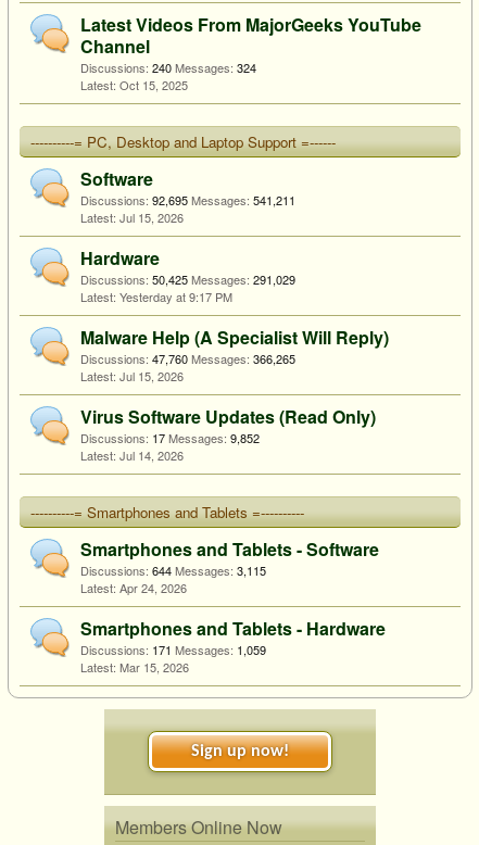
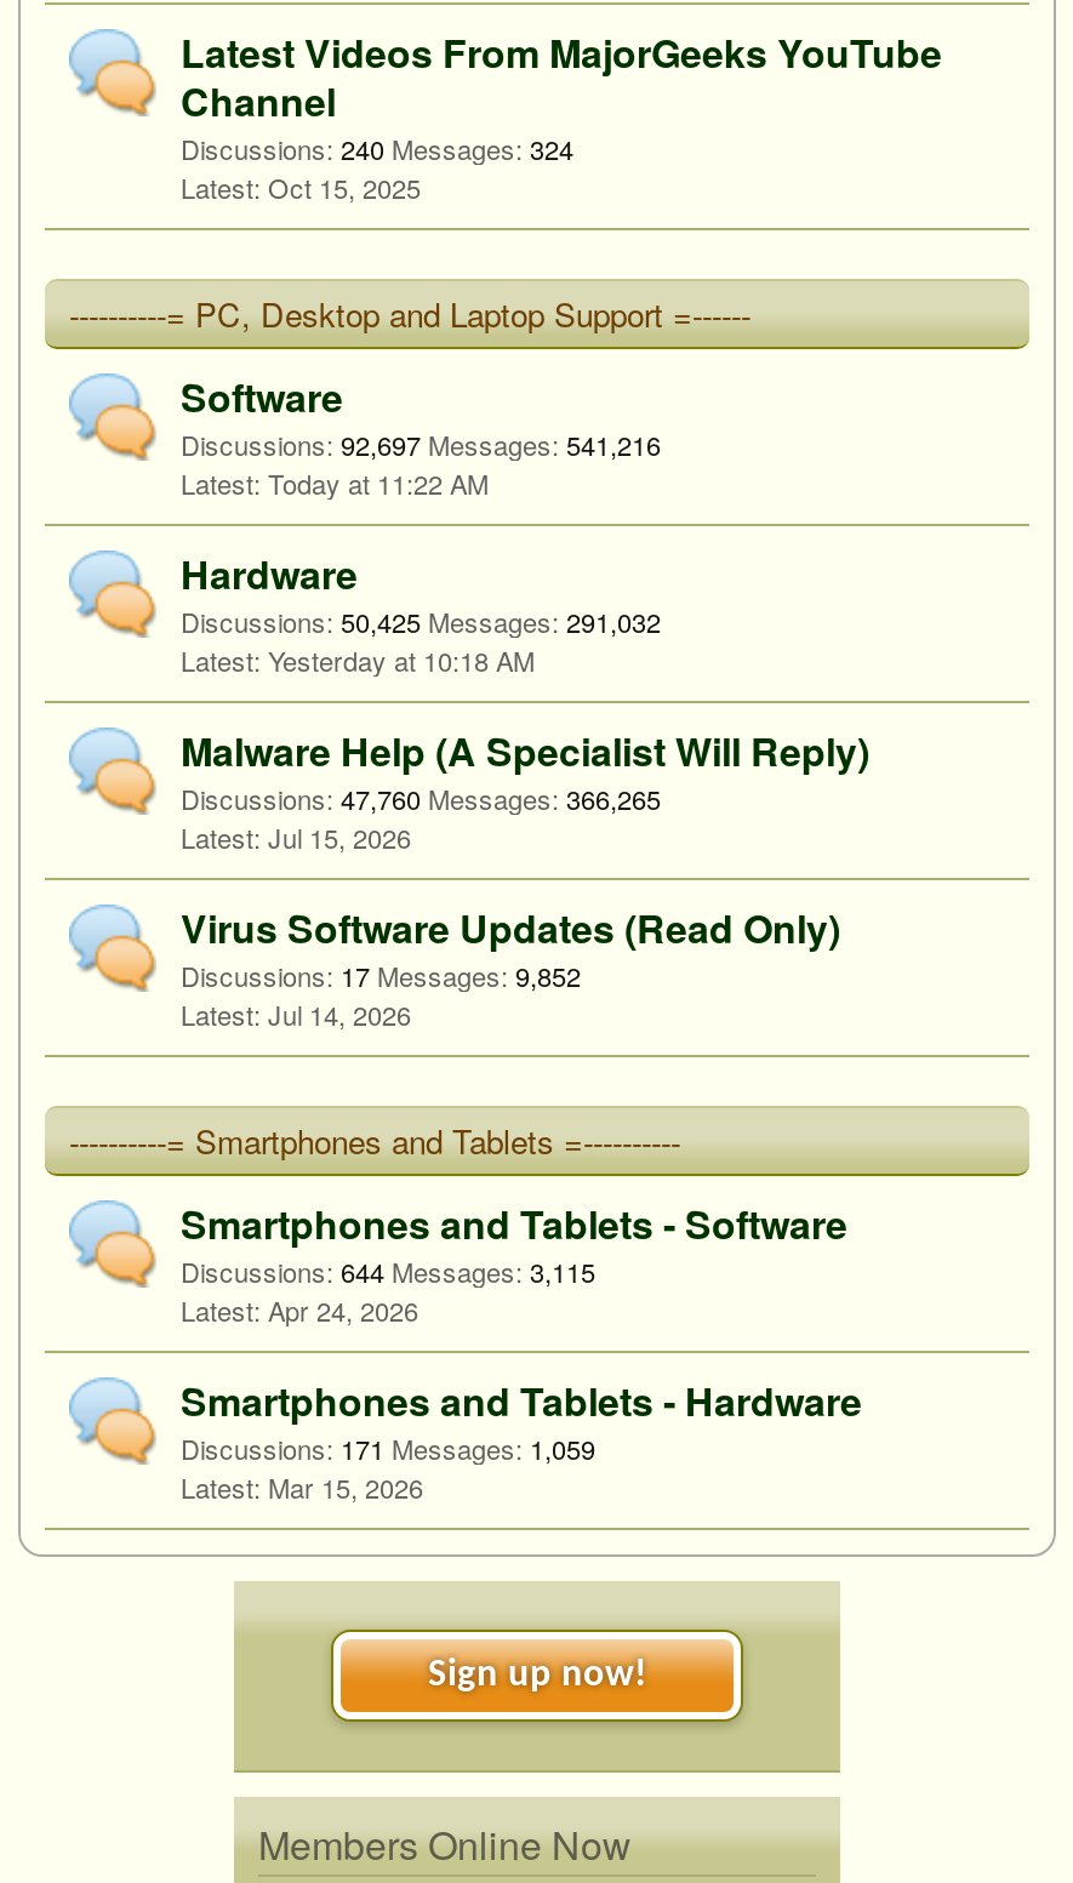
- Discussions: 92,695 Messages: 541,211
- Jul 15, 2026
+ Discussions: 92,697 Messages: 541,216
+ Today at 11:22 AM

- Discussions: 50,425 Messages: 291,029
+ Discussions: 50,425 Messages: 291,032

- Yesterday at 9:17 PM
+ Yesterday at 10:18 AM
